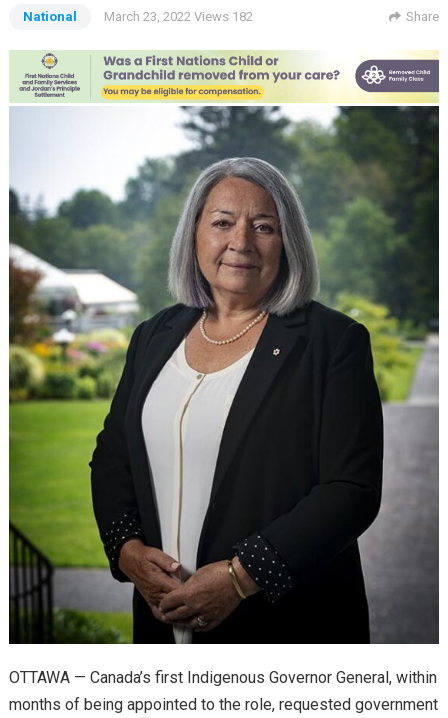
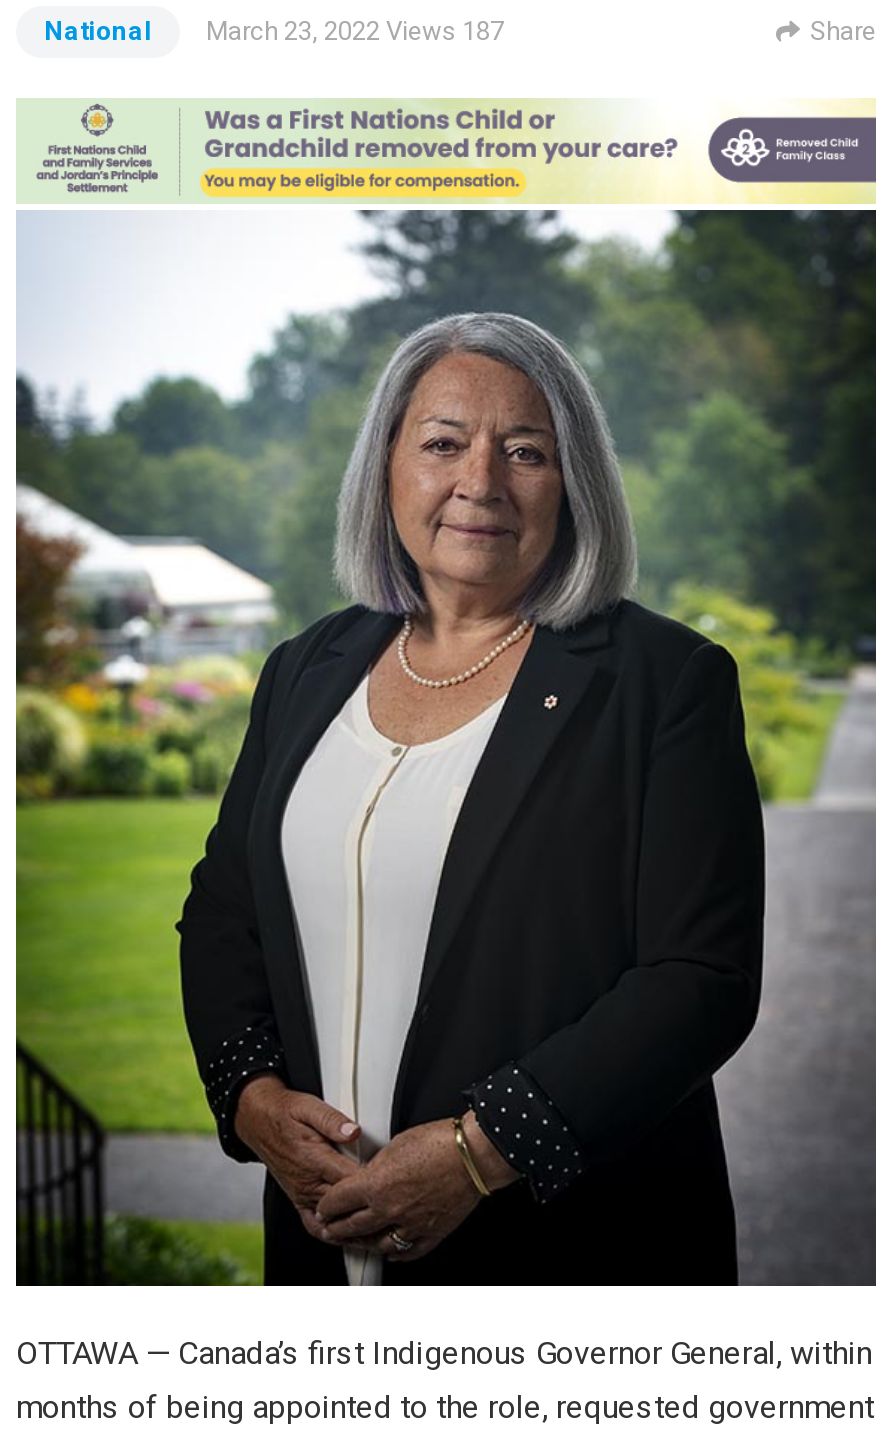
- National March 23, 2022 Views 182
+ National March 23, 2022 Views 187
